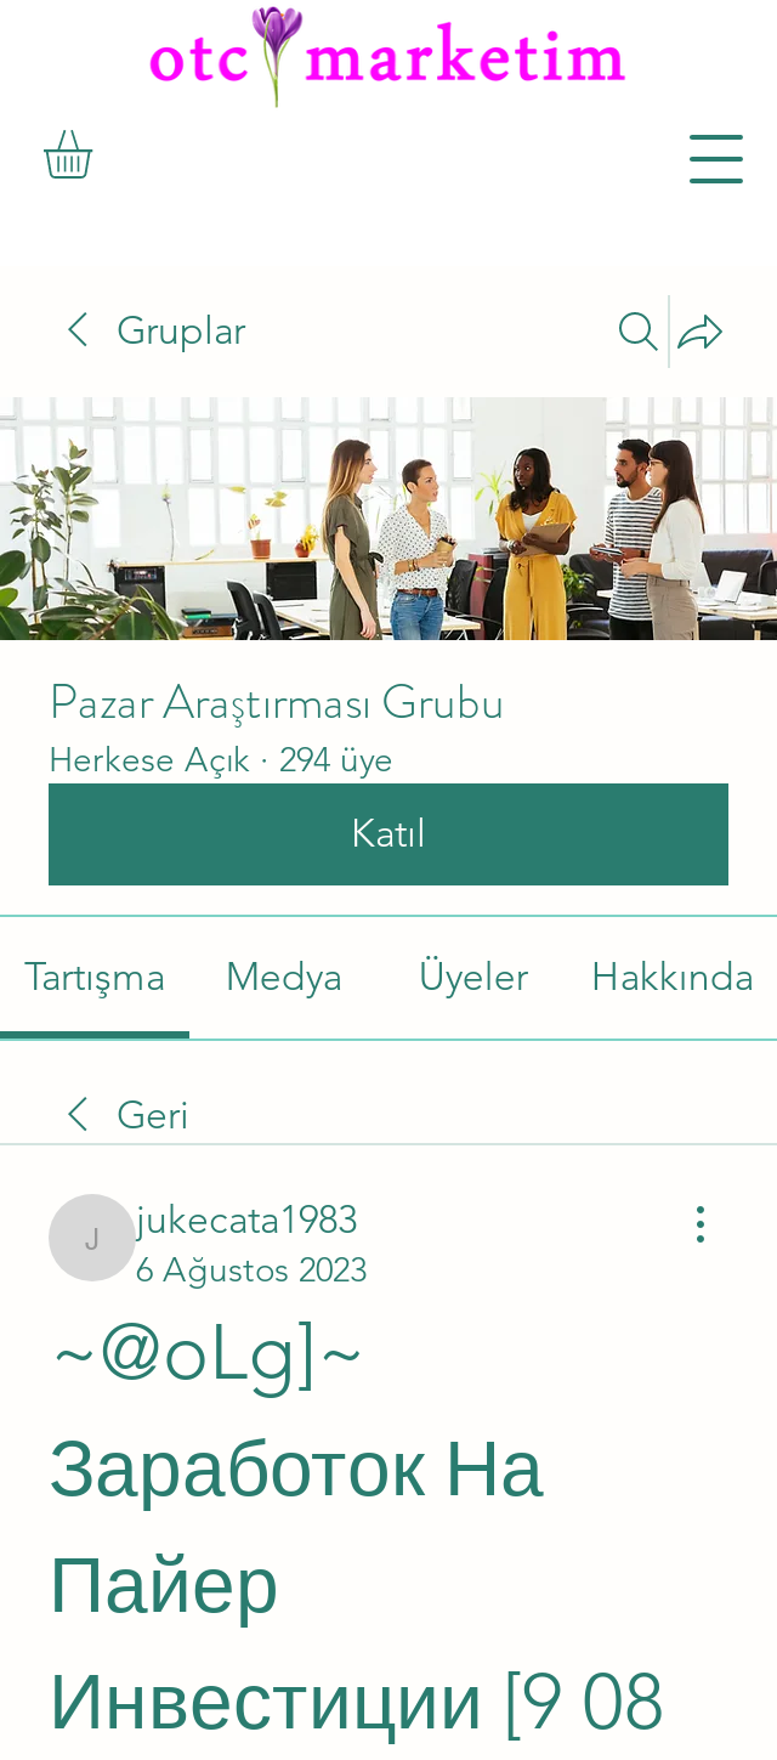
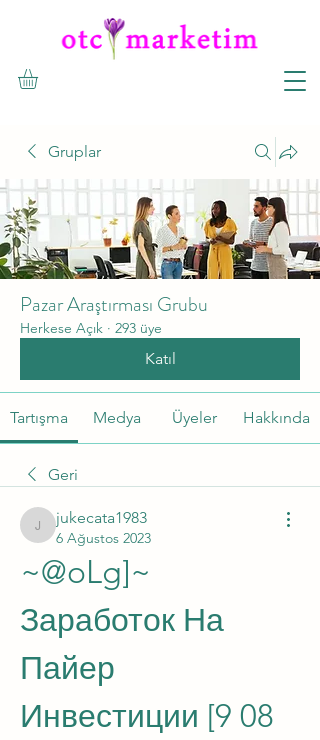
- Herkese Açık · 294 üye
+ Herkese Açık · 293 üye
